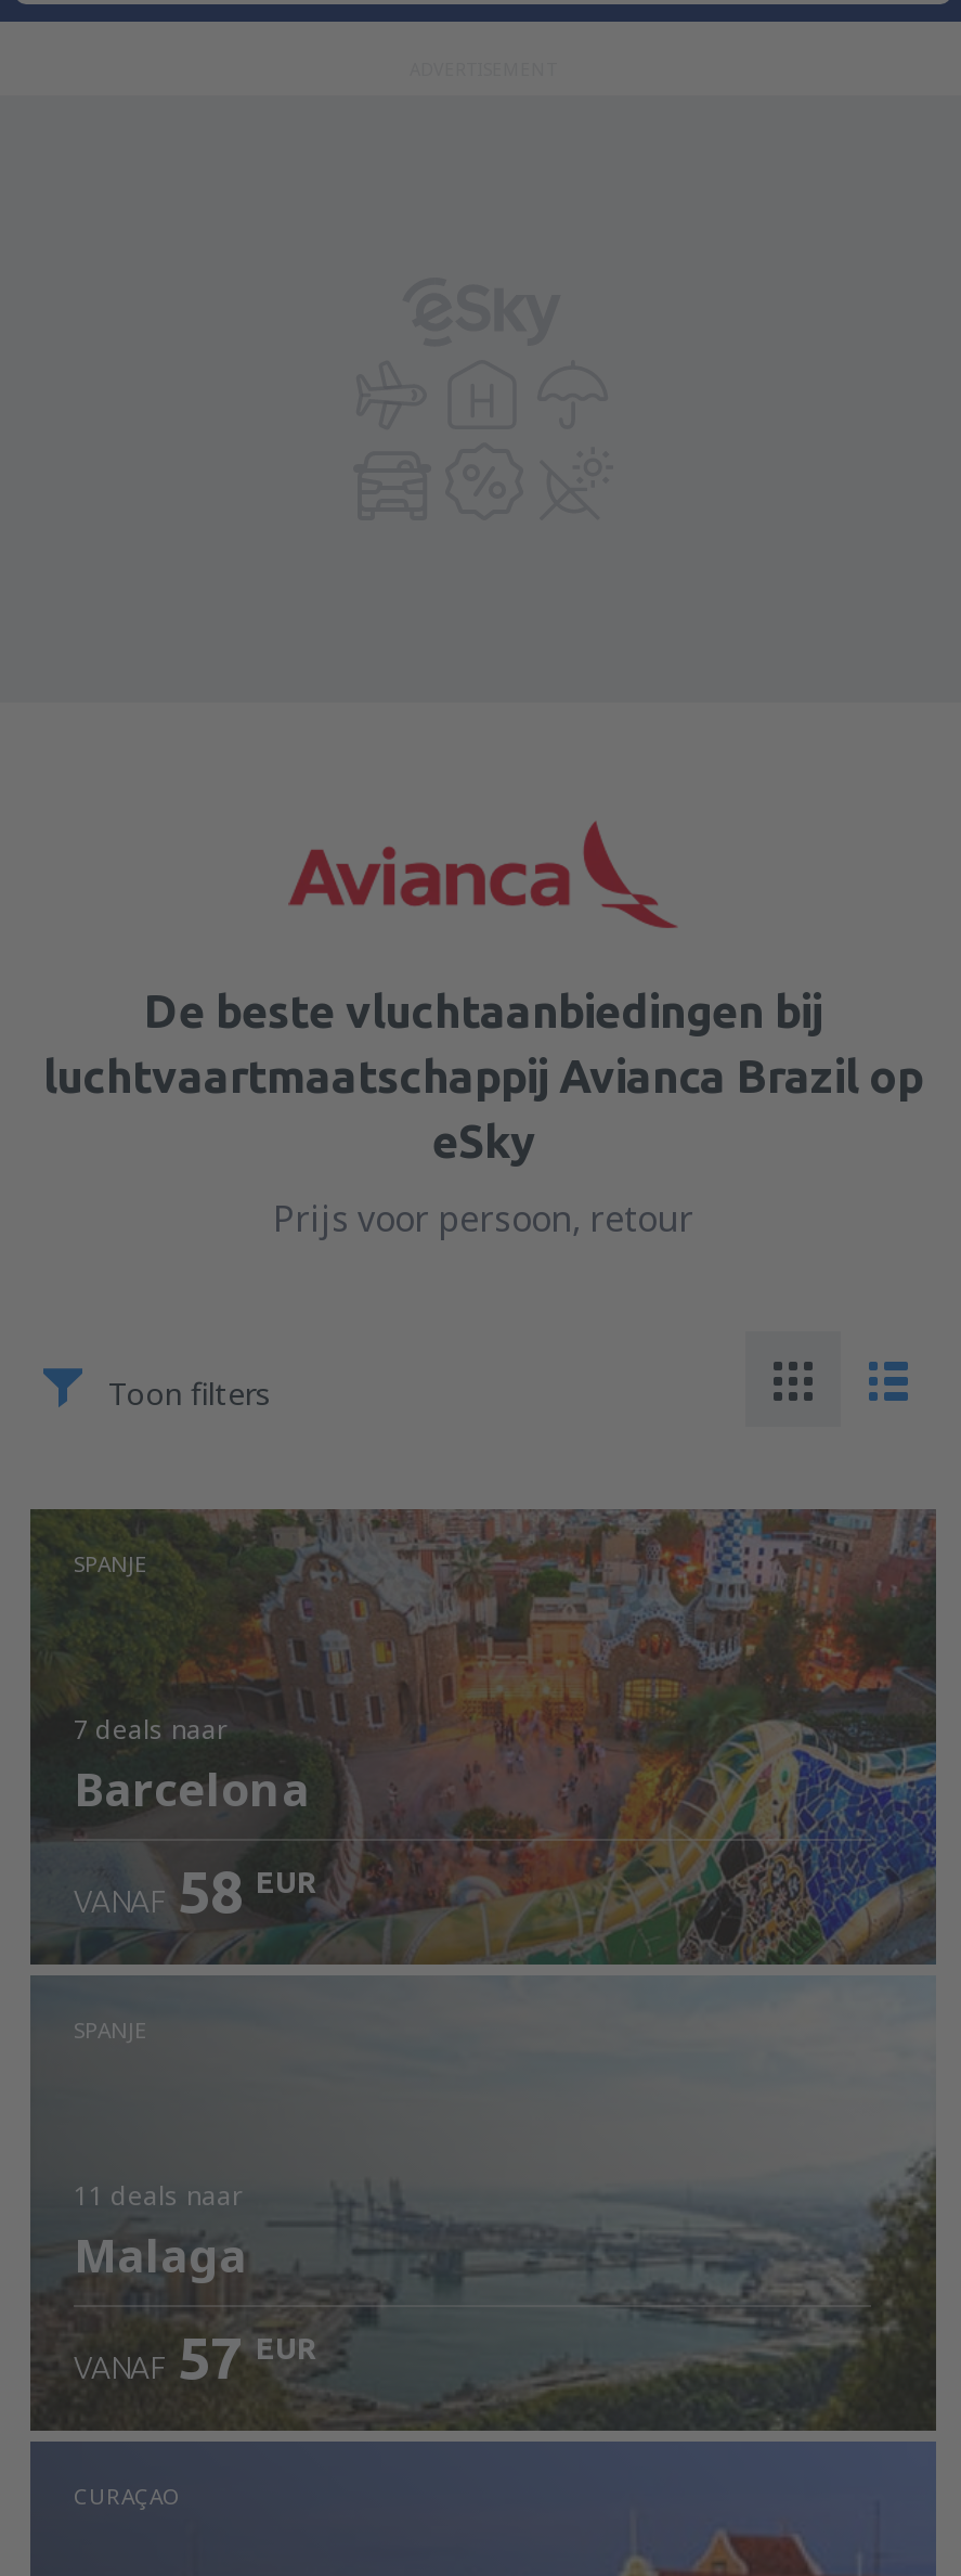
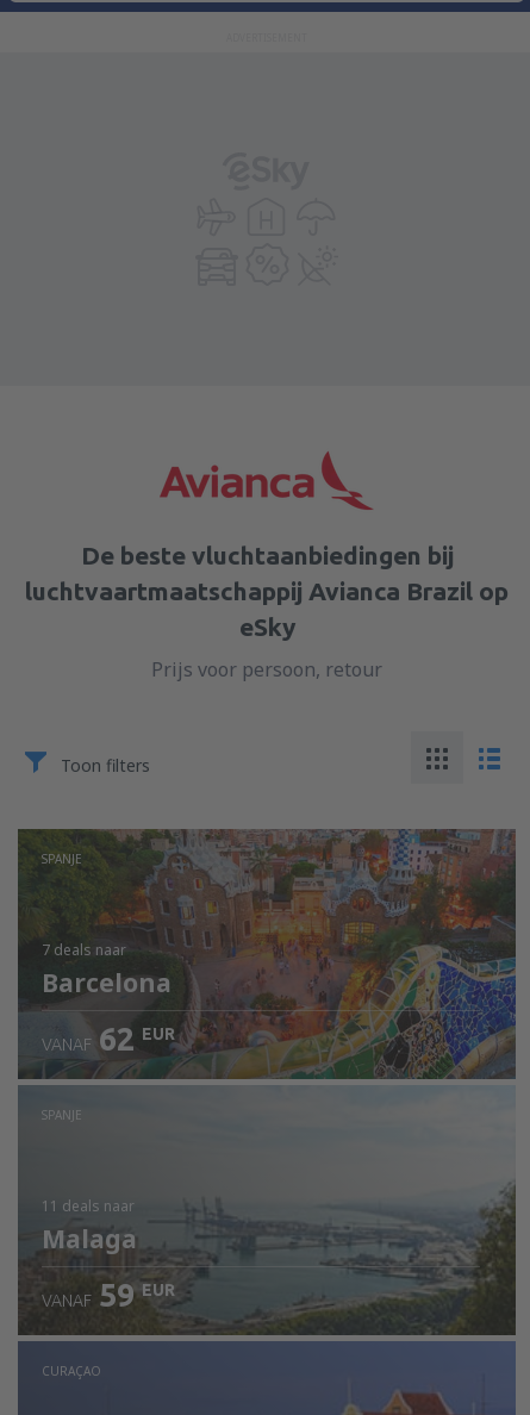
- VANAF 58 EUR
+ VANAF 62 EUR

- VANAF 57 EUR
+ VANAF 59 EUR
